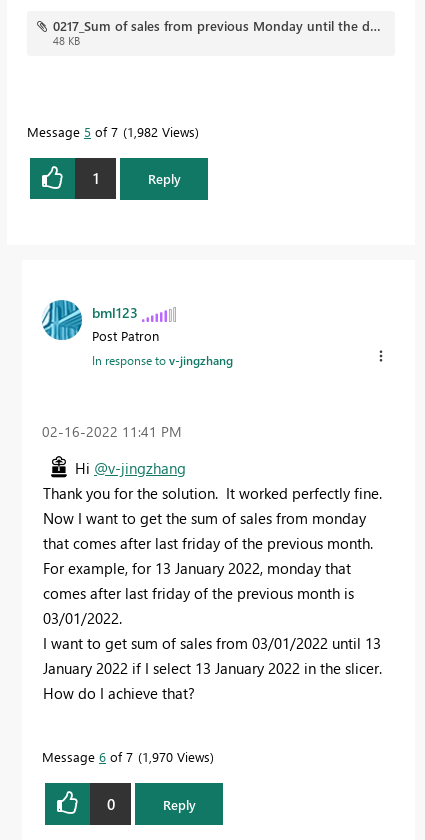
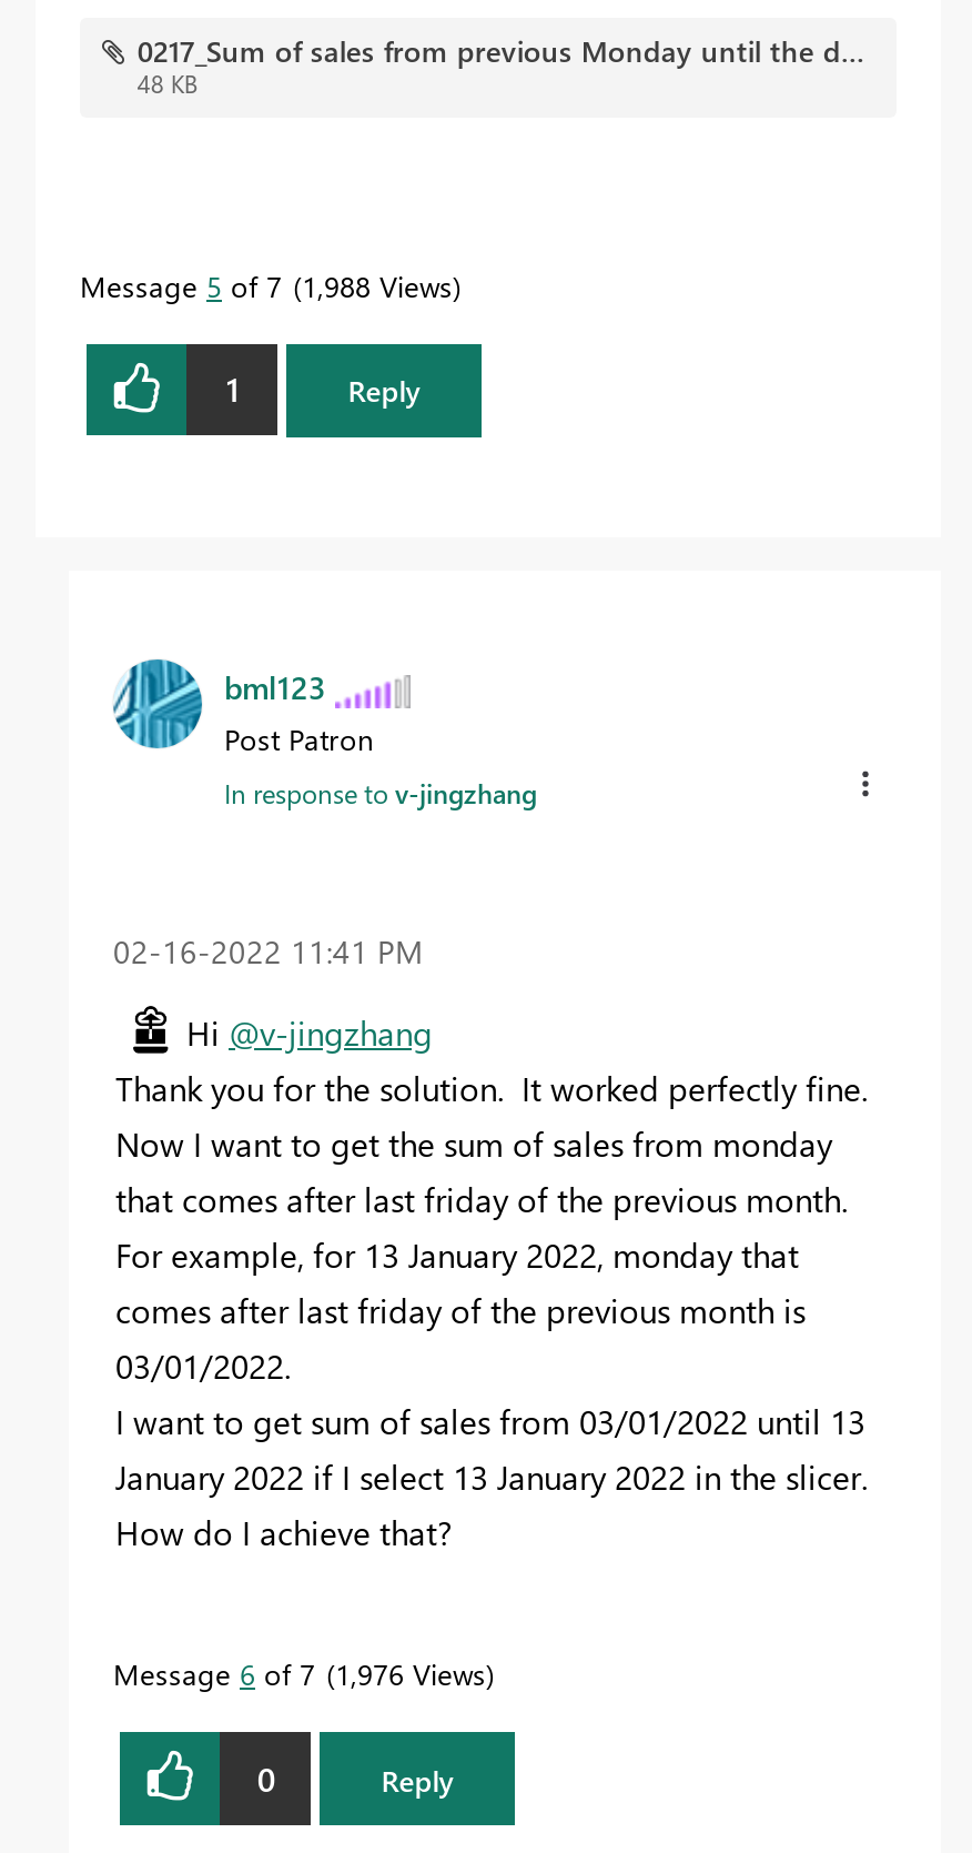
- Message 5 of 7 1,982 Views
+ Message 5 of 7 1,988 Views

- Message 6 of 7 1,970 Views
+ Message 6 of 7 1,976 Views
